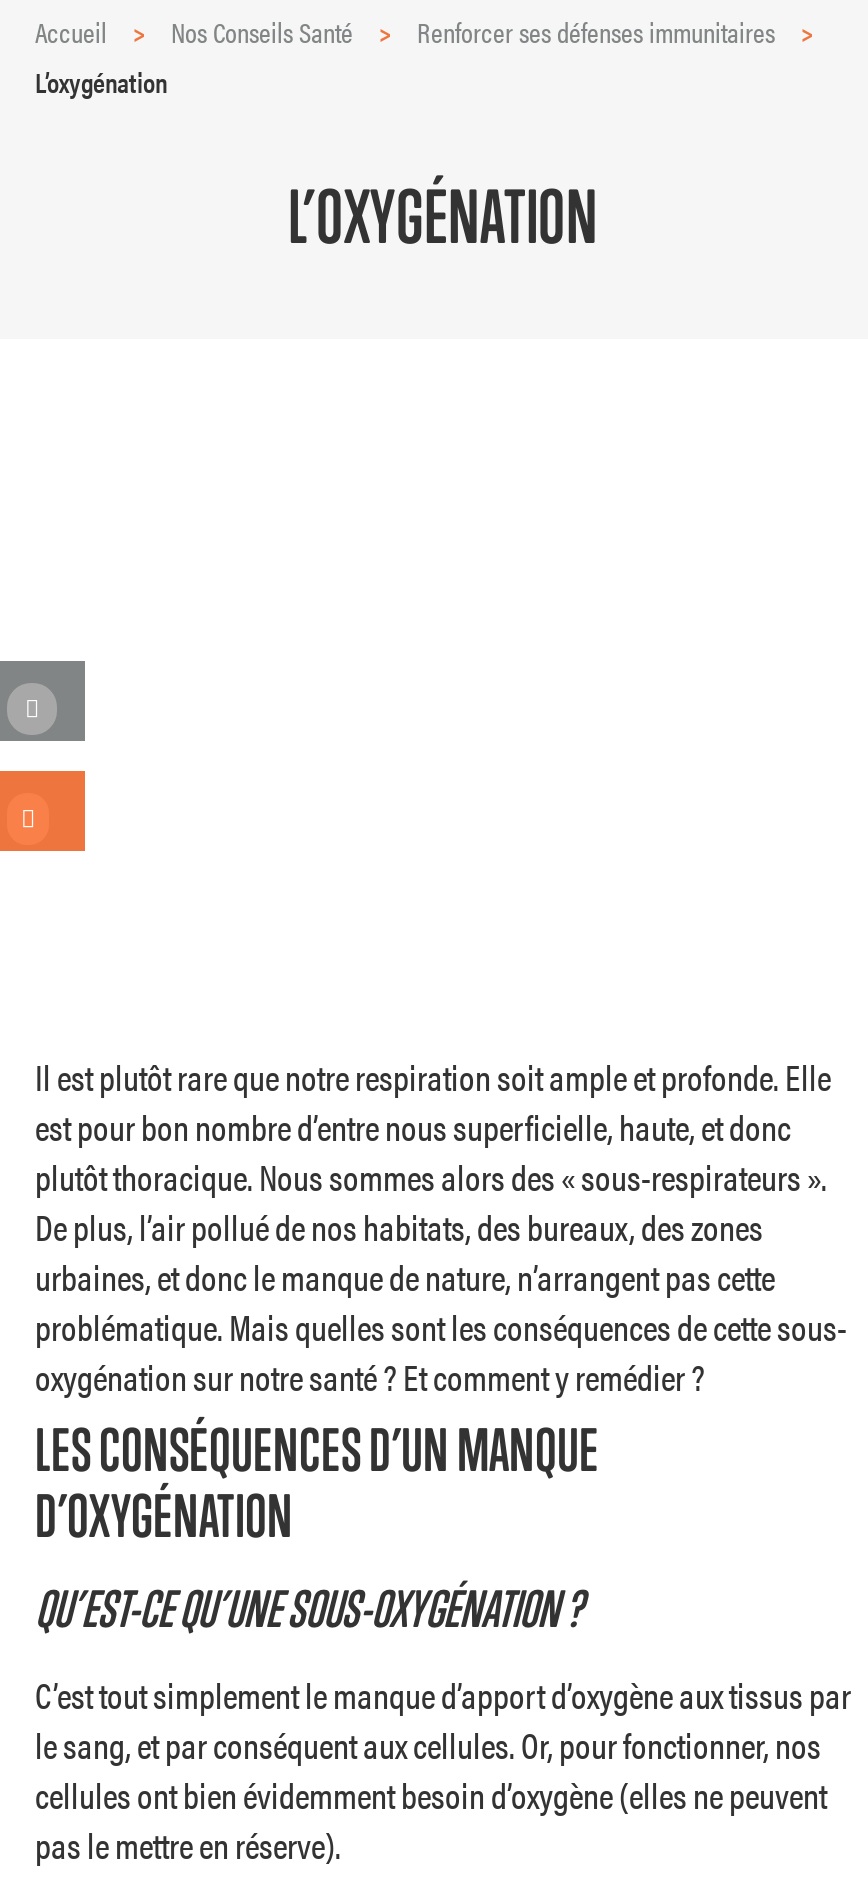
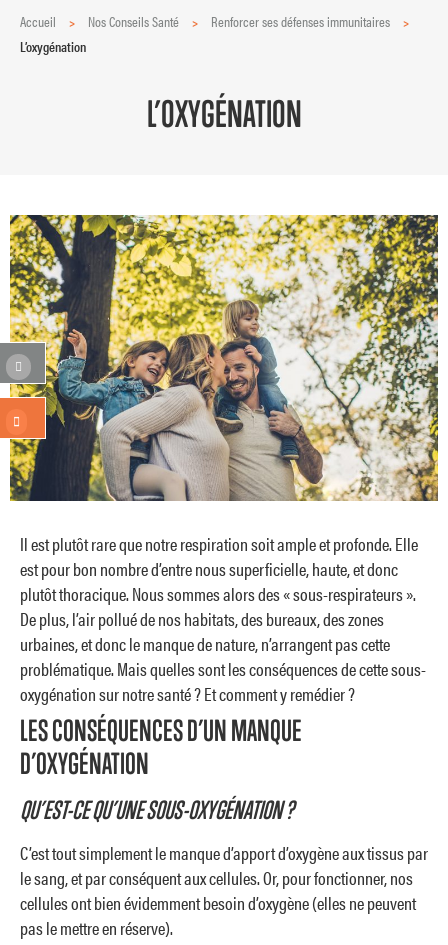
+ [image]
